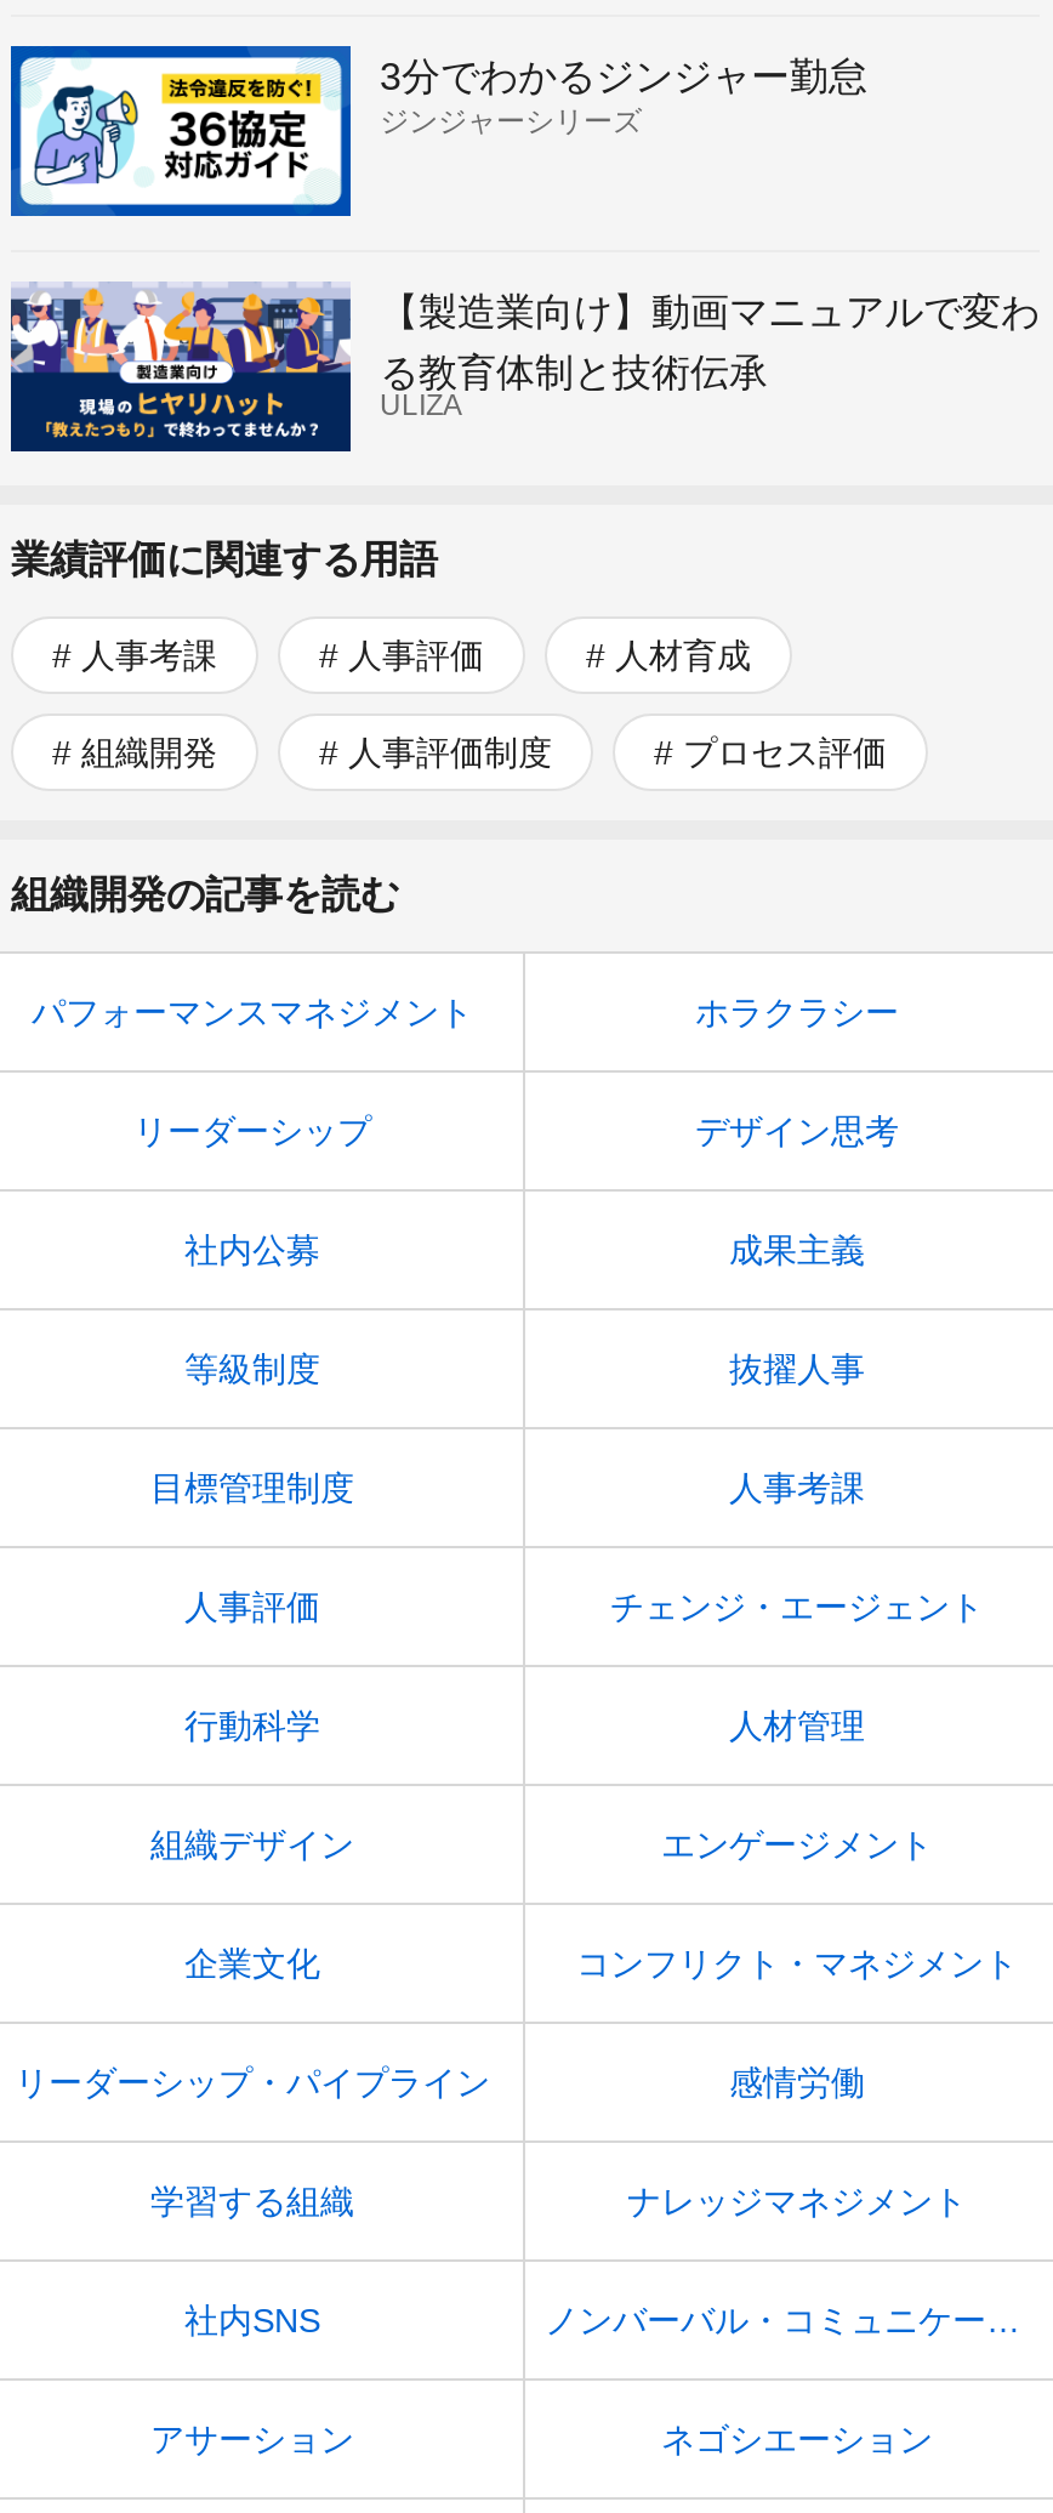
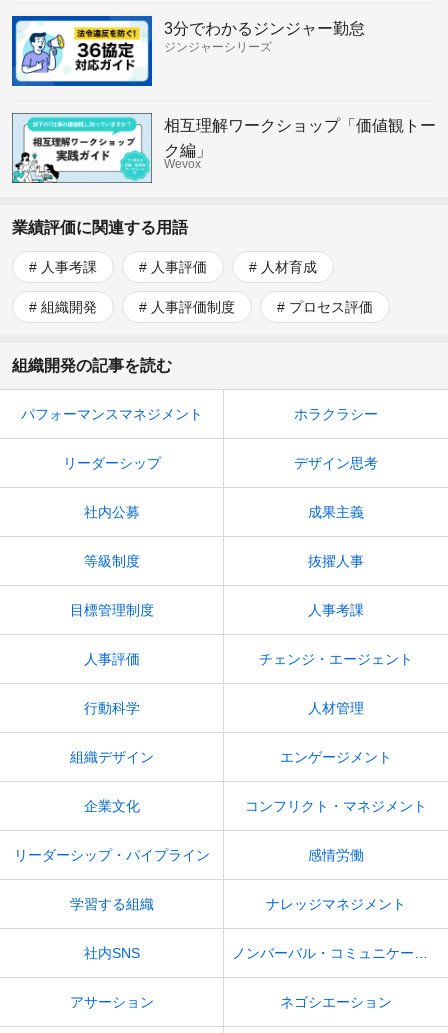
- [image]
- 【製造業向け】動画マニュアルで変わ
+ [image]
+ 相互理解ワークショップ「価値観トー

- る教育体制と技術伝承
- ULIZA
+ ク編」
+ Wevox
